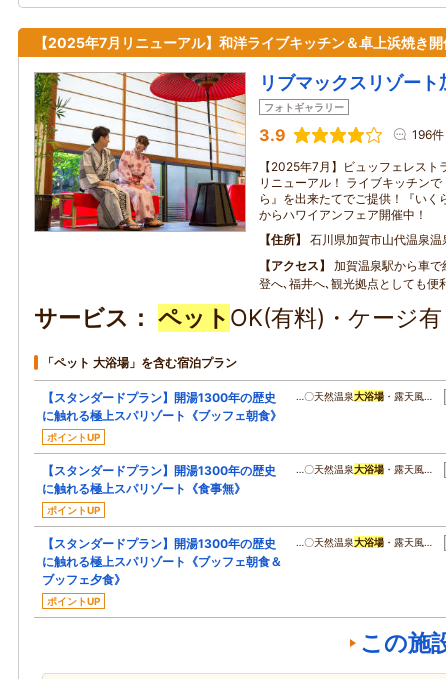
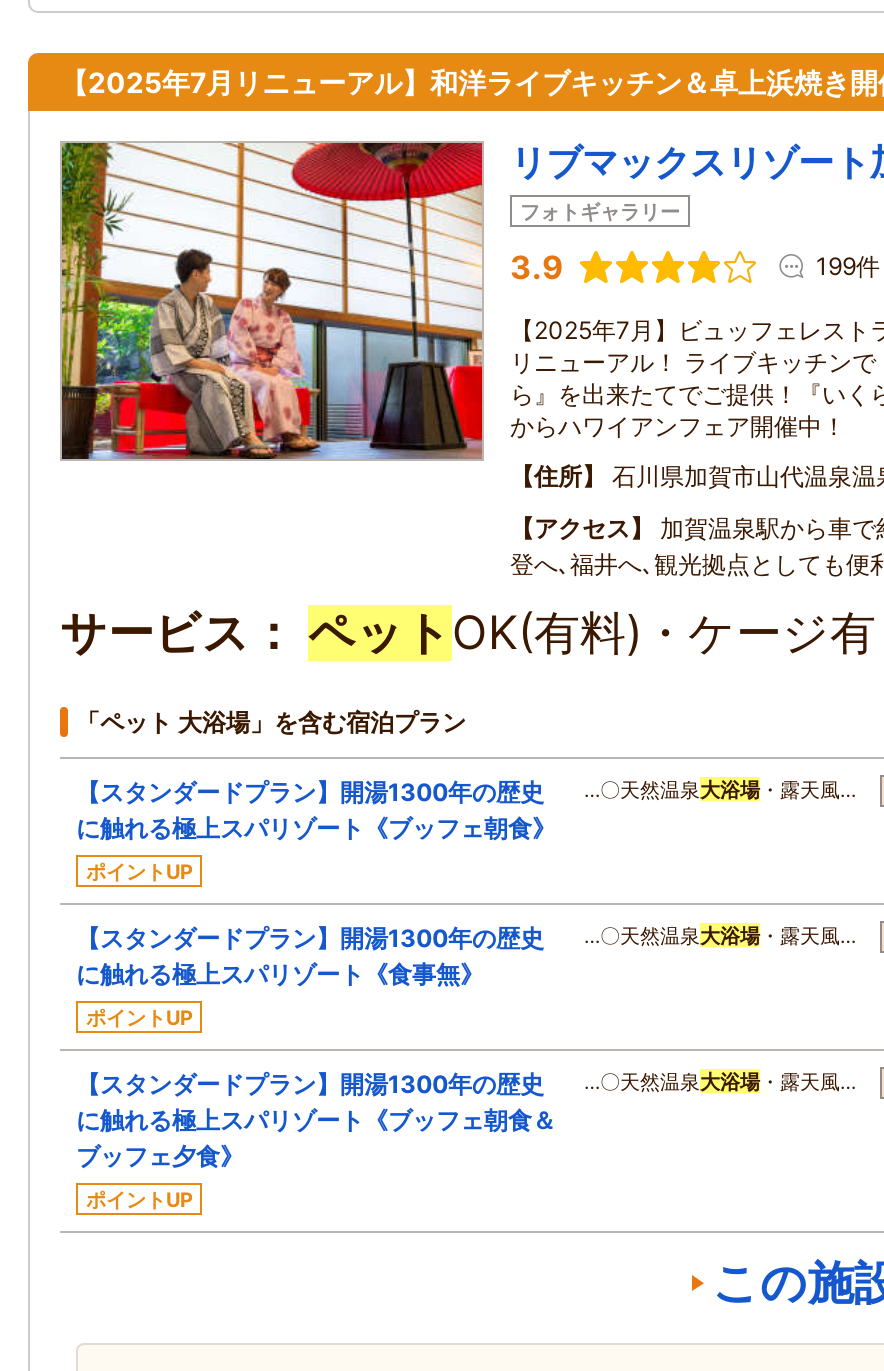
- 196件
+ 199件
